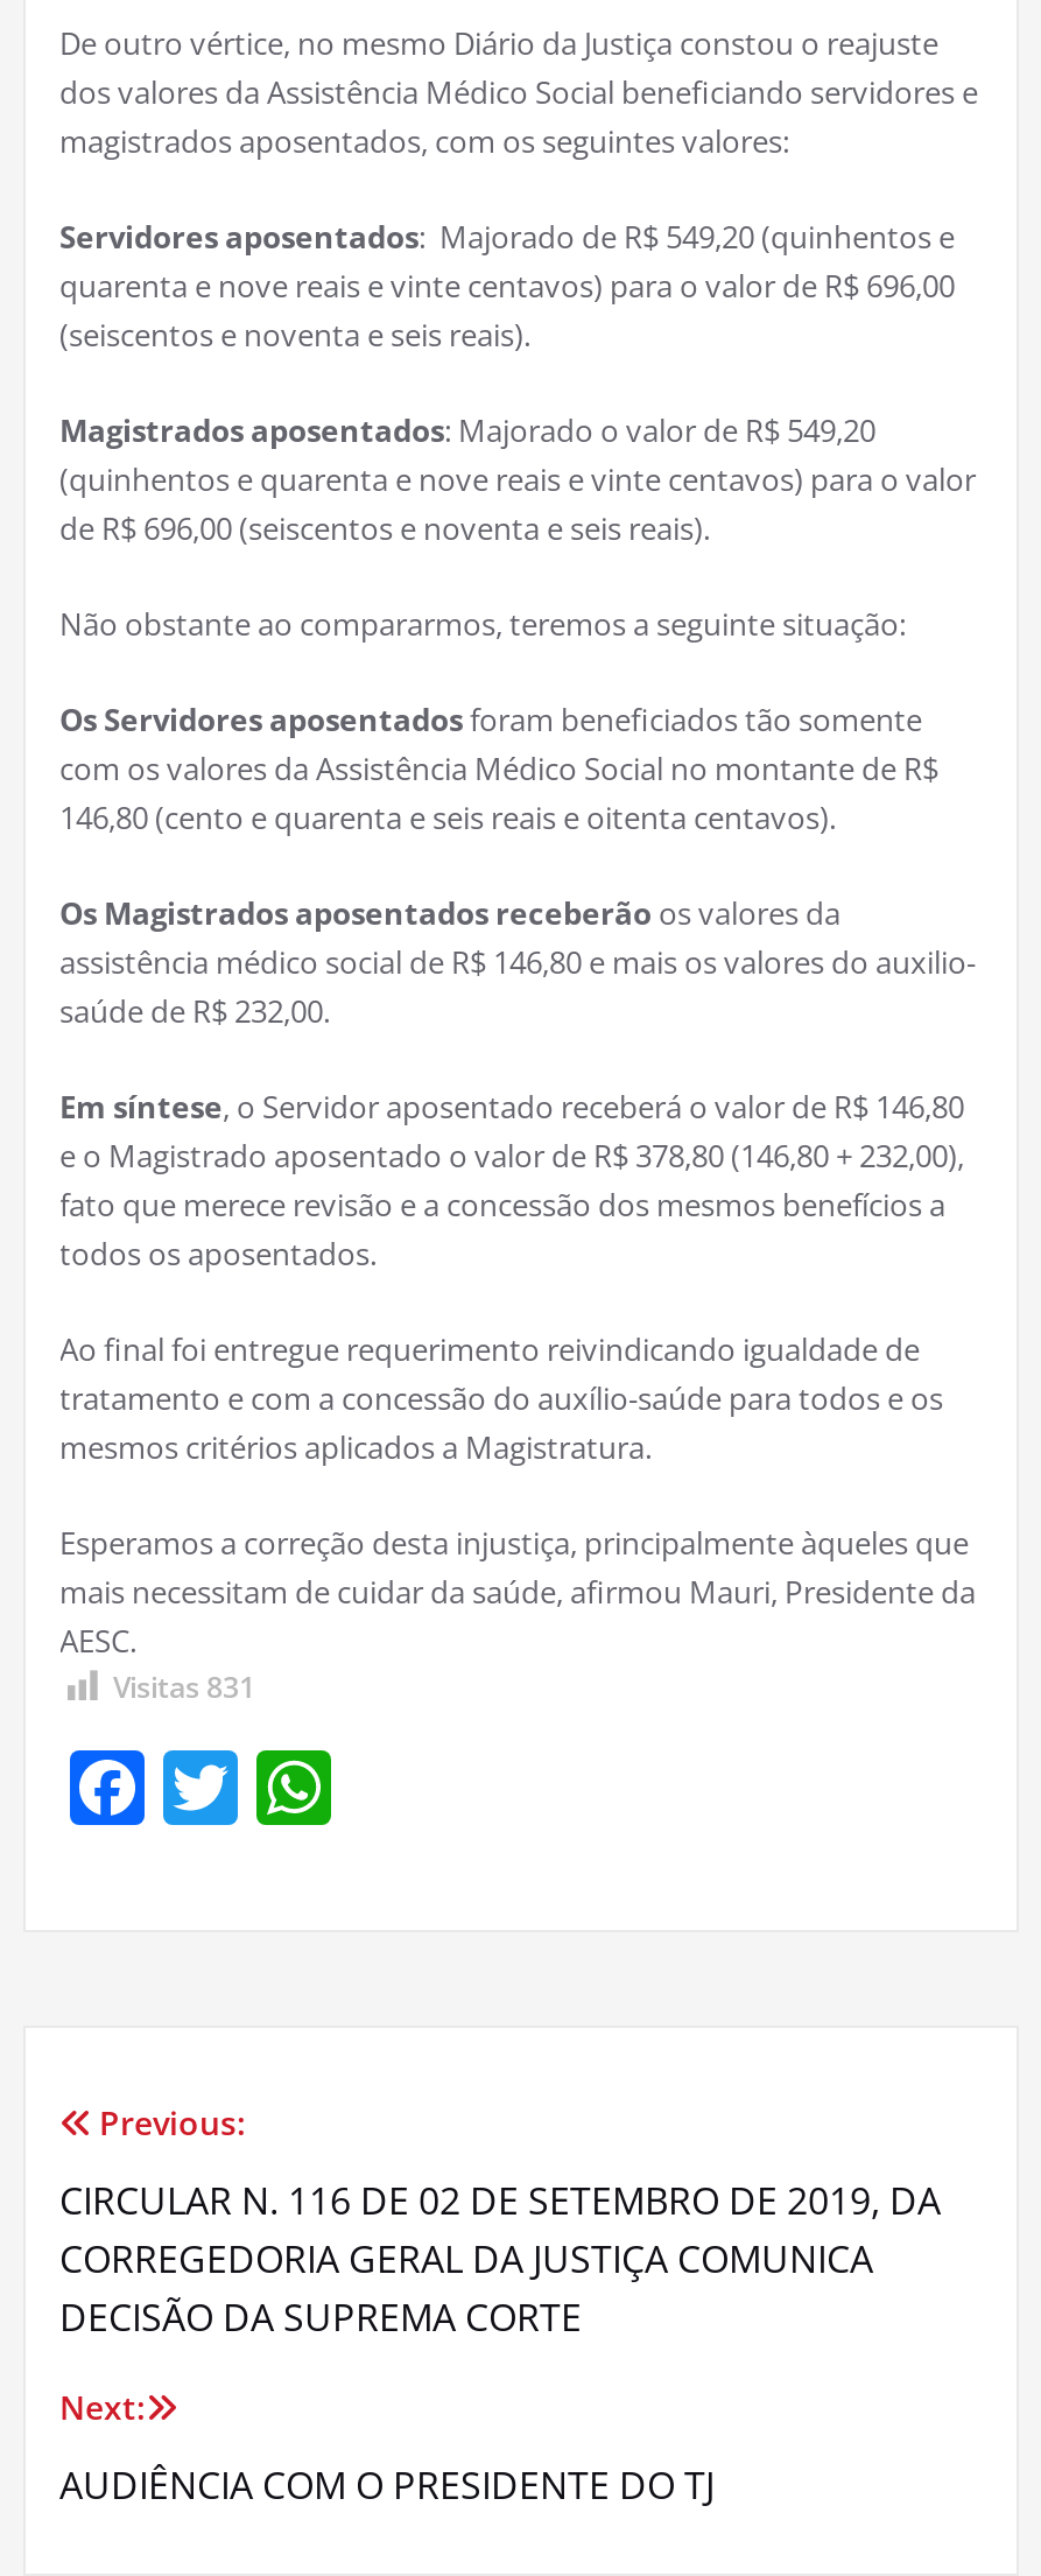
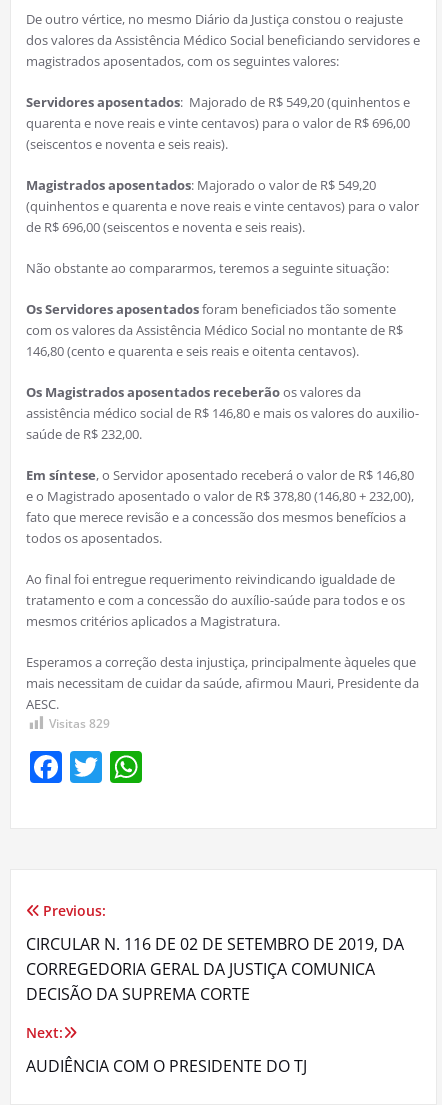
- Visitas 831
+ Visitas 829
